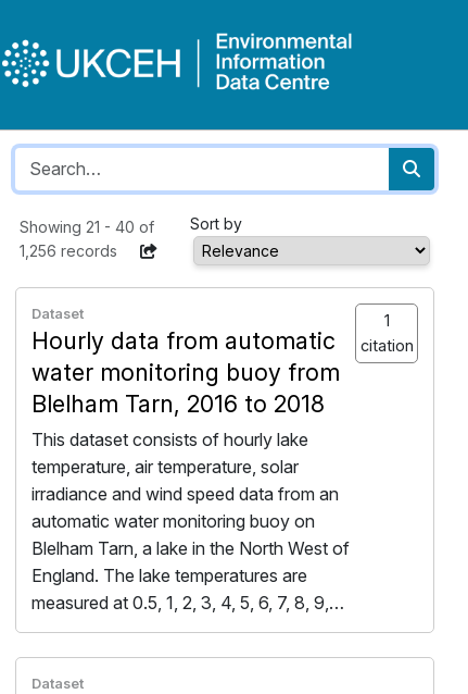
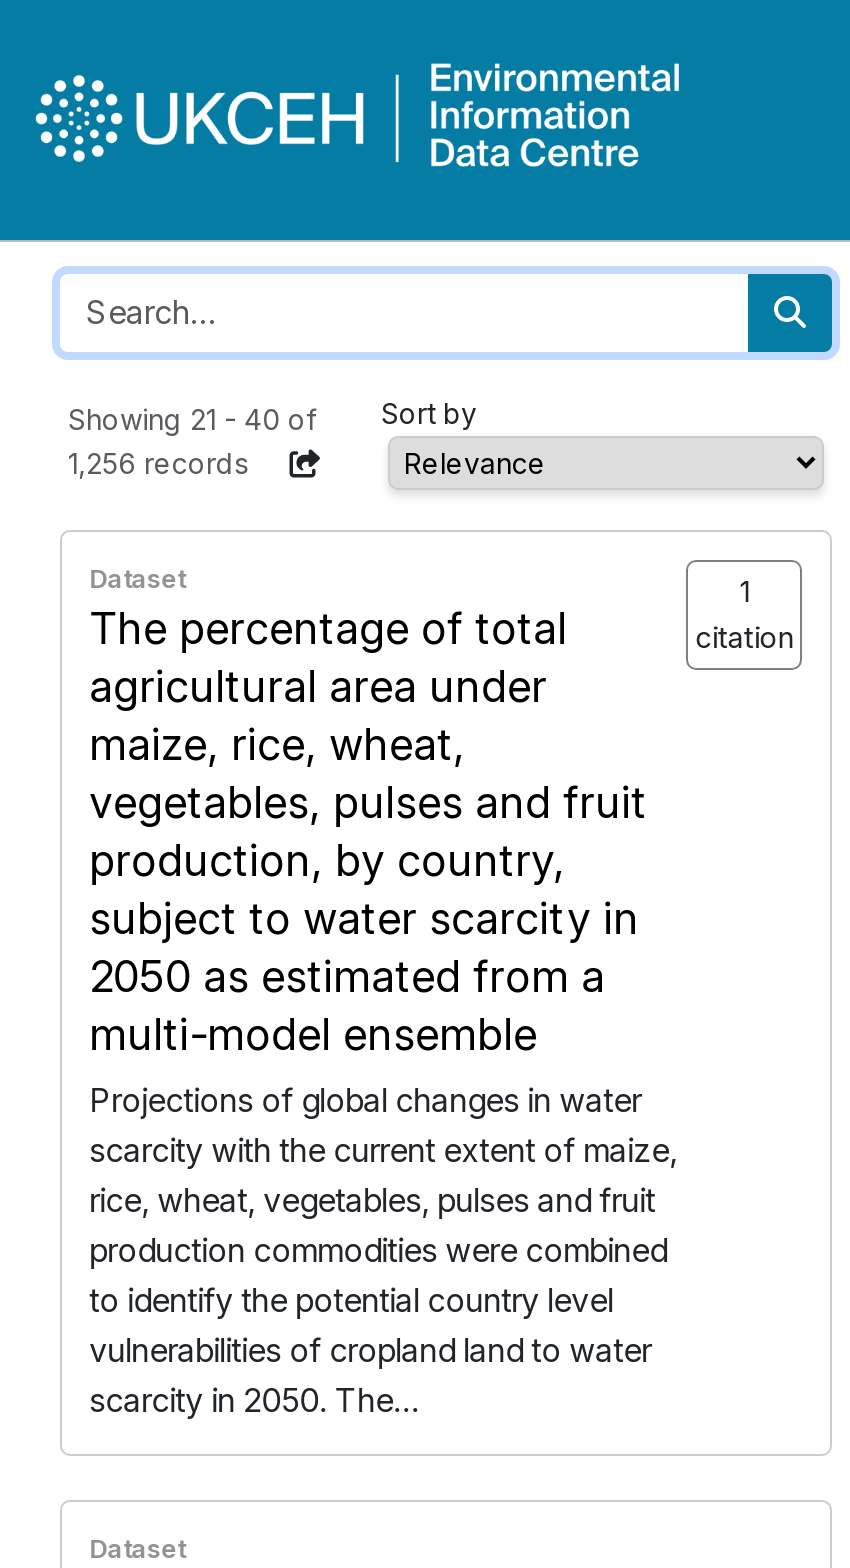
- Hourly data from automatic
- water monitoring buoy from
- Blelham Tarn, 2016 to 2018
- This dataset consists of hourly lake
- temperature, air temperature, solar
- irradiance and wind speed data from an
- automatic water monitoring buoy on
- Blelham Tarn, a lake in the North West of
- England. The lake temperatures are
- measured at 0.5, 1, 2, 3, 4, 5, 6, 7, 8, 9,…
+ The percentage of total
+ agricultural area under
+ maize, rice, wheat,
+ vegetables, pulses and fruit
+ production, by country,
+ subject to water scarcity in
+ 2050 as estimated from a
+ multi-model ensemble
+ Projections of global changes in water
+ scarcity with the current extent of maize,
+ rice, wheat, vegetables, pulses and fruit
+ production commodities were combined
+ to identify the potential country level
+ vulnerabilities of cropland land to water
+ scarcity in 2050. The…
